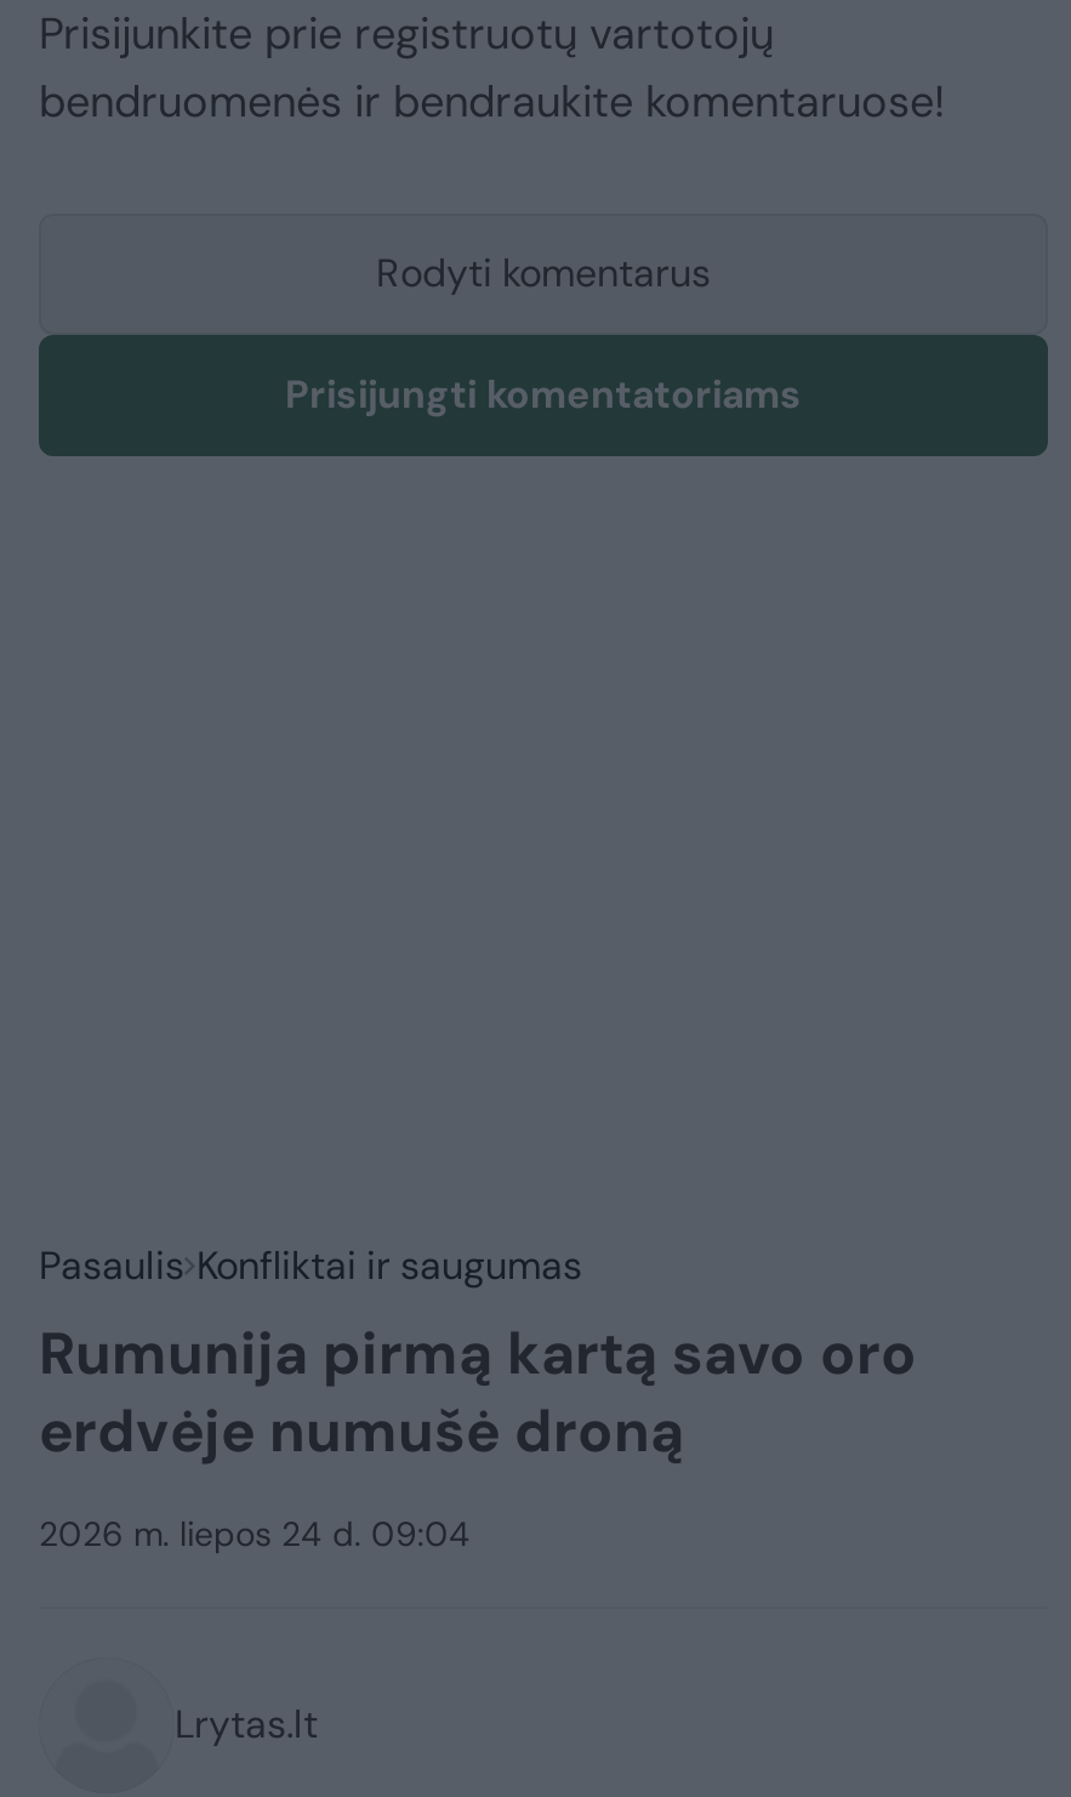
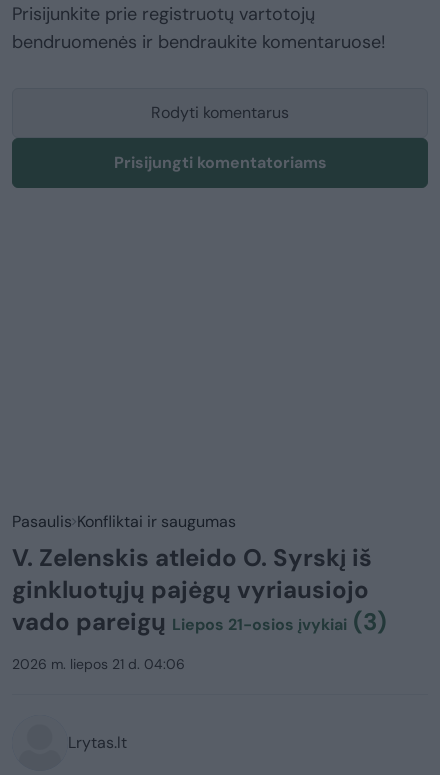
- Rumunija pirmą kartą savo oro
- erdvėje numušė droną
+ V. Zelenskis atleido O. Syrskį iš
+ ginkluotųjų pajėgų vyriausiojo
+ vado pareigų Liepos 21-osios įvykiai (3)

- 2026 m. liepos 24 d. 09:04
+ 2026 m. liepos 21 d. 04:06
